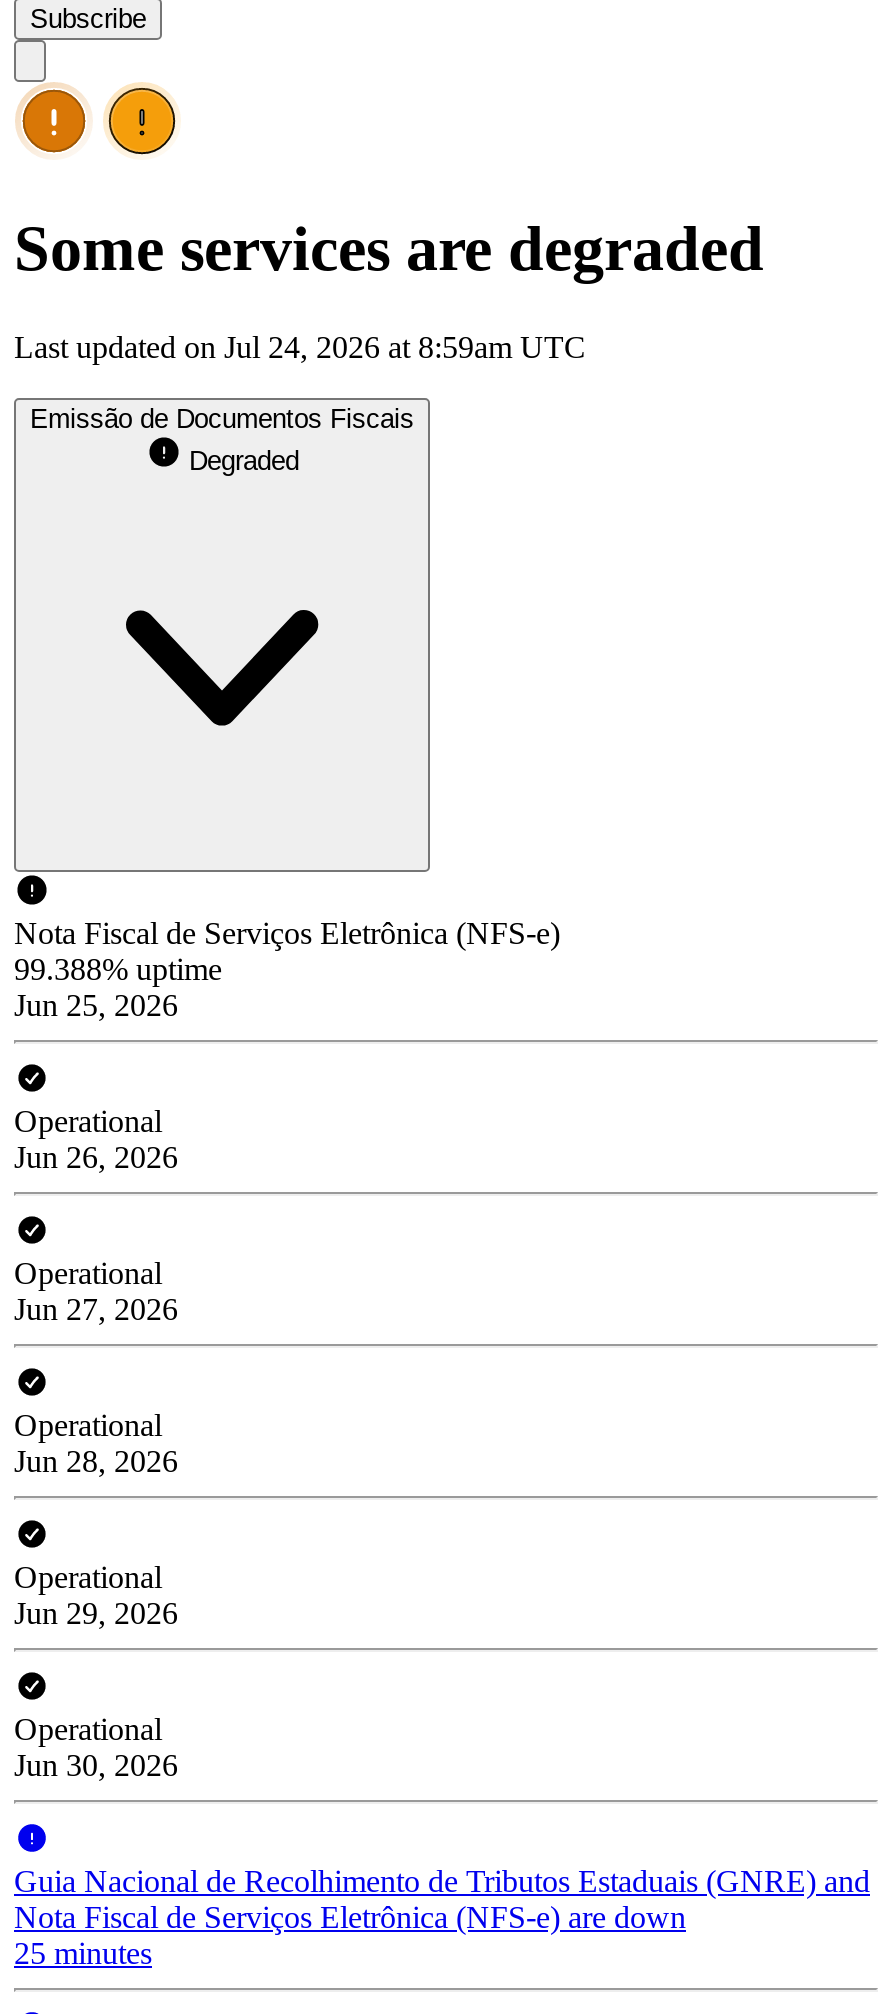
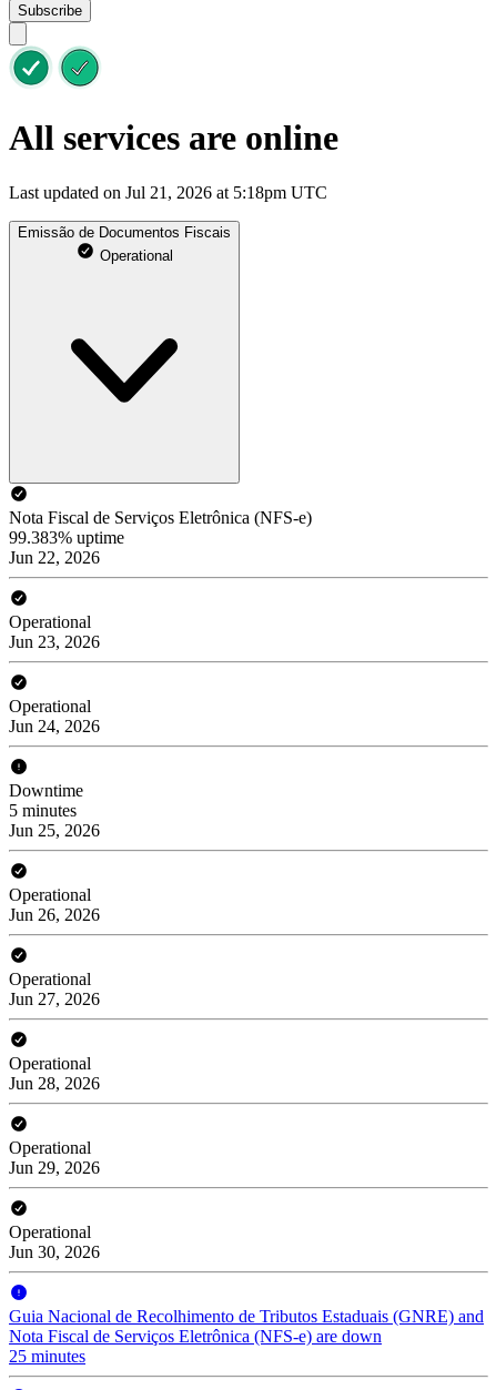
- [image]
- Some services are degraded
+ [image]
+ All services are online

- [image]
+ [image]

- Last updated on Jul 24, 2026 at 8:59am UTC
+ Last updated on Jul 21, 2026 at 5:18pm UTC

- Degraded
+ Operational

- 99.388% uptime
+ 99.383% uptime
+ Jun 22, 2026
+ Operational
+ Jun 23, 2026
+ Operational
+ Jun 24, 2026
+ Downtime
+ 5 minutes
